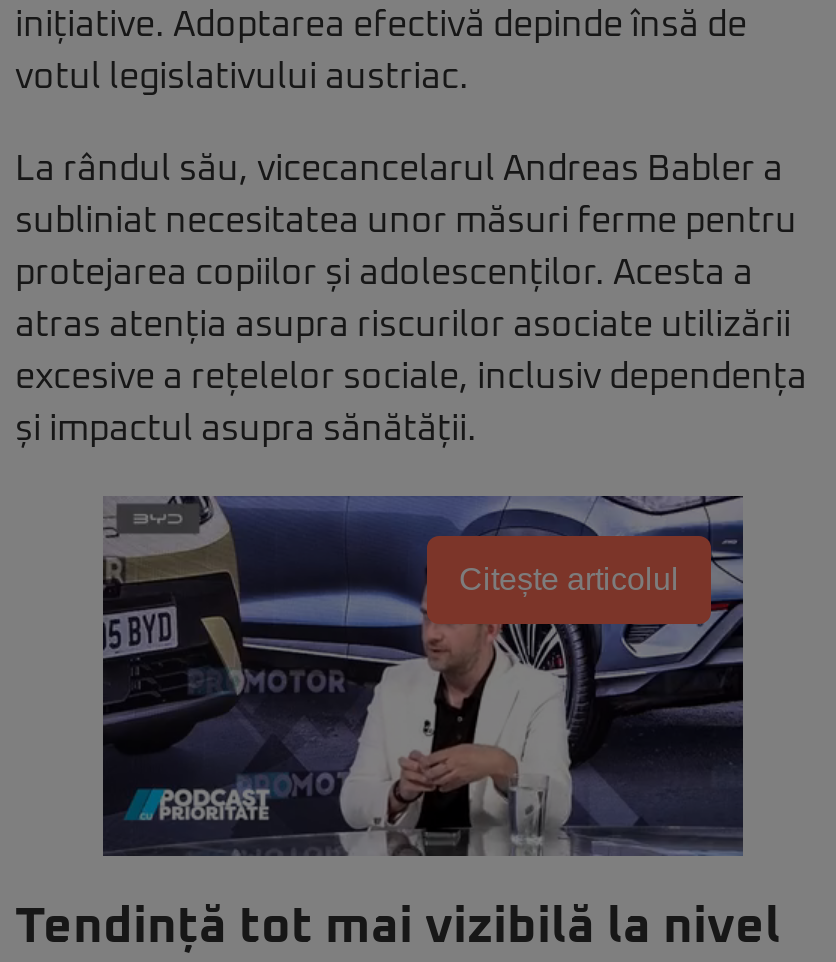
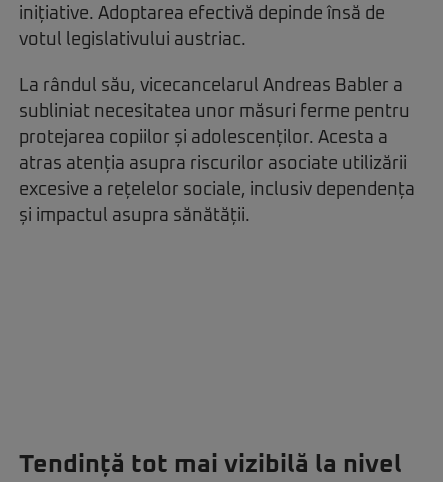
- [image]
- Citește articolul
